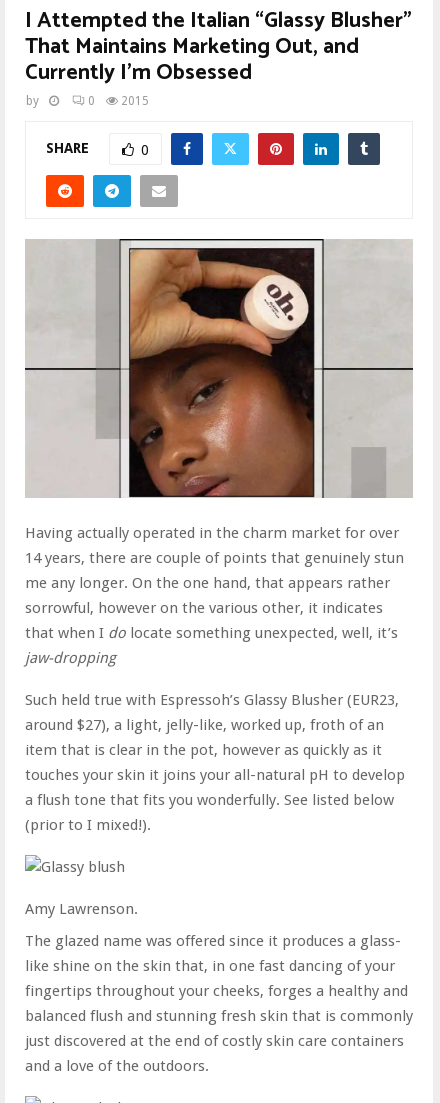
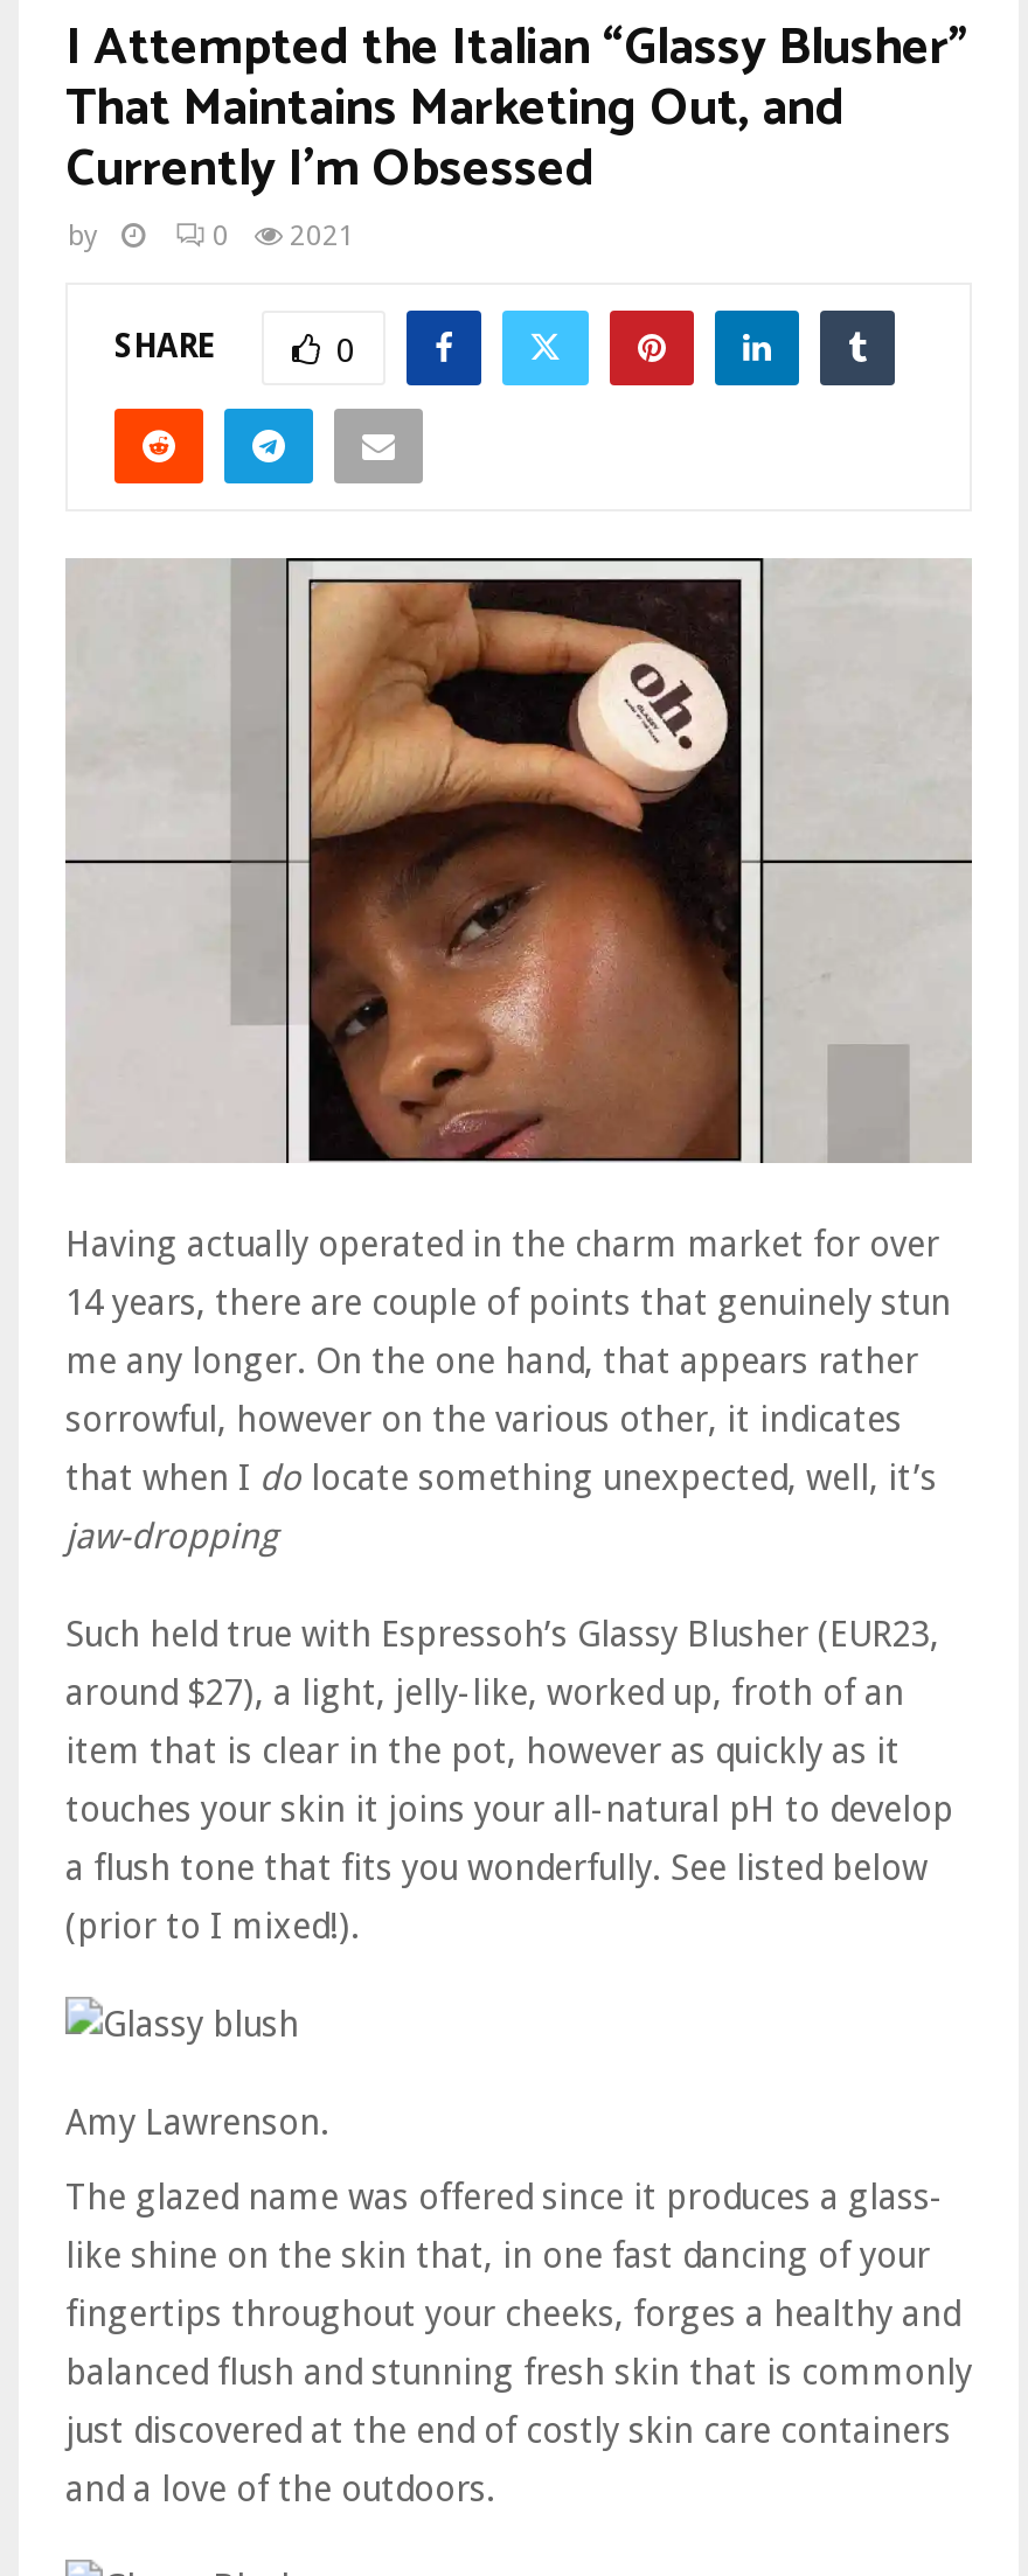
- 0 2015
+ 0 2021
